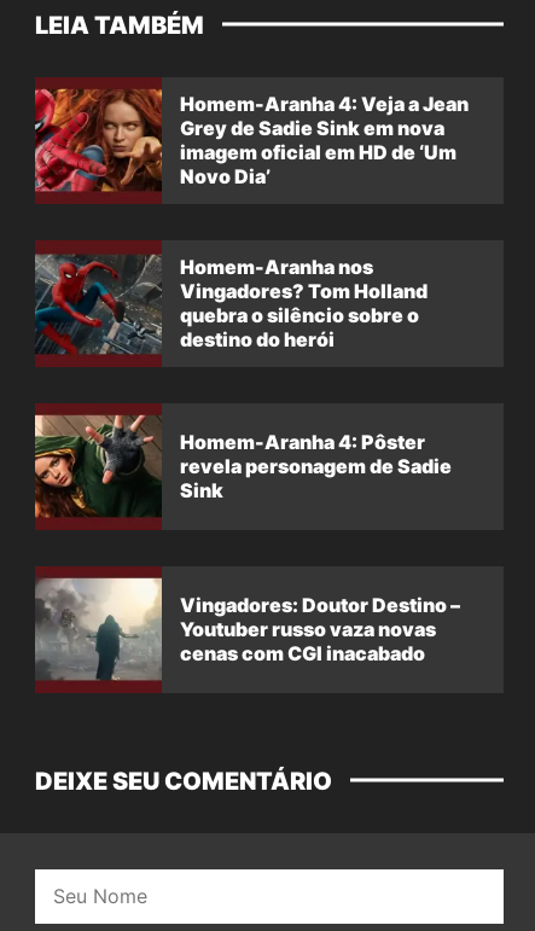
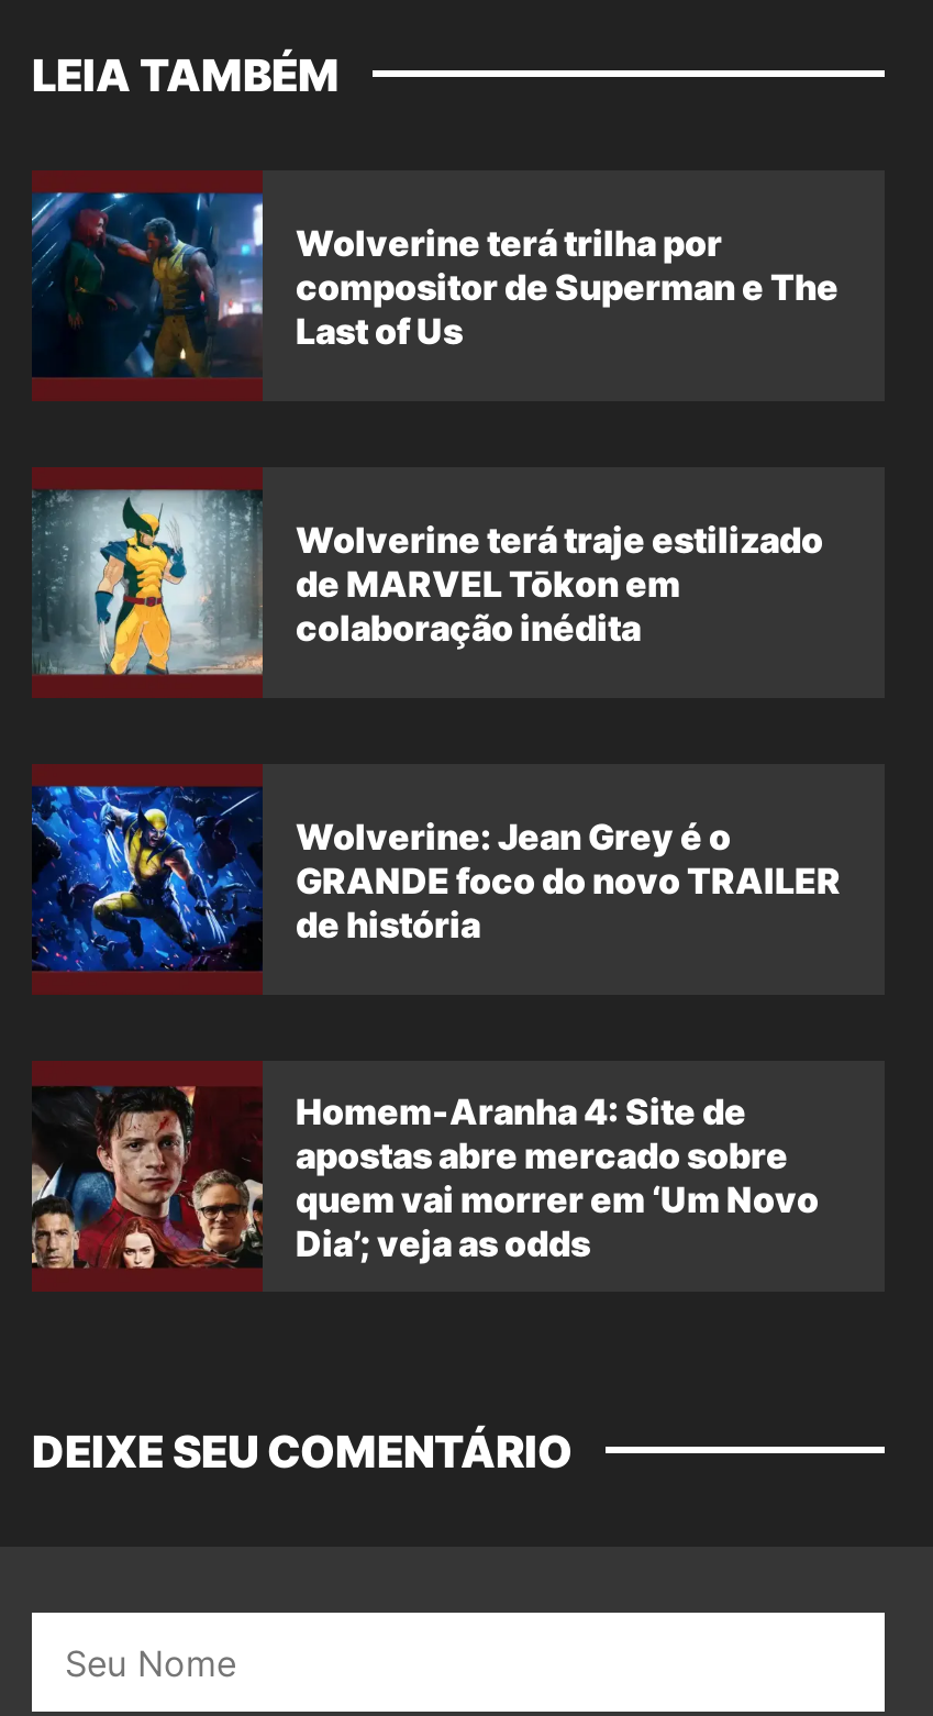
- [image]
- Homem-Aranha 4: Veja a Jean
- Grey de Sadie Sink em nova
- imagem oficial em HD de ‘Um
- Novo Dia’
+ [image]
+ Wolverine terá trilha por
+ compositor de Superman e The
+ Last of Us

- [image]
- Homem-Aranha nos
- Vingadores? Tom Holland
- quebra o silêncio sobre o
- destino do herói
+ [image]
+ Wolverine terá traje estilizado
+ de MARVEL Tōkon em
+ colaboração inédita

- [image]
- Homem-Aranha 4: Pôster
- revela personagem de Sadie
- Sink
+ [image]
+ Wolverine: Jean Grey é o
+ GRANDE foco do novo TRAILER
+ de história

- [image]
- Vingadores: Doutor Destino –
- Youtuber russo vaza novas
- cenas com CGI inacabado
+ [image]
+ Homem-Aranha 4: Site de
+ apostas abre mercado sobre
+ quem vai morrer em ‘Um Novo
+ Dia’; veja as odds
